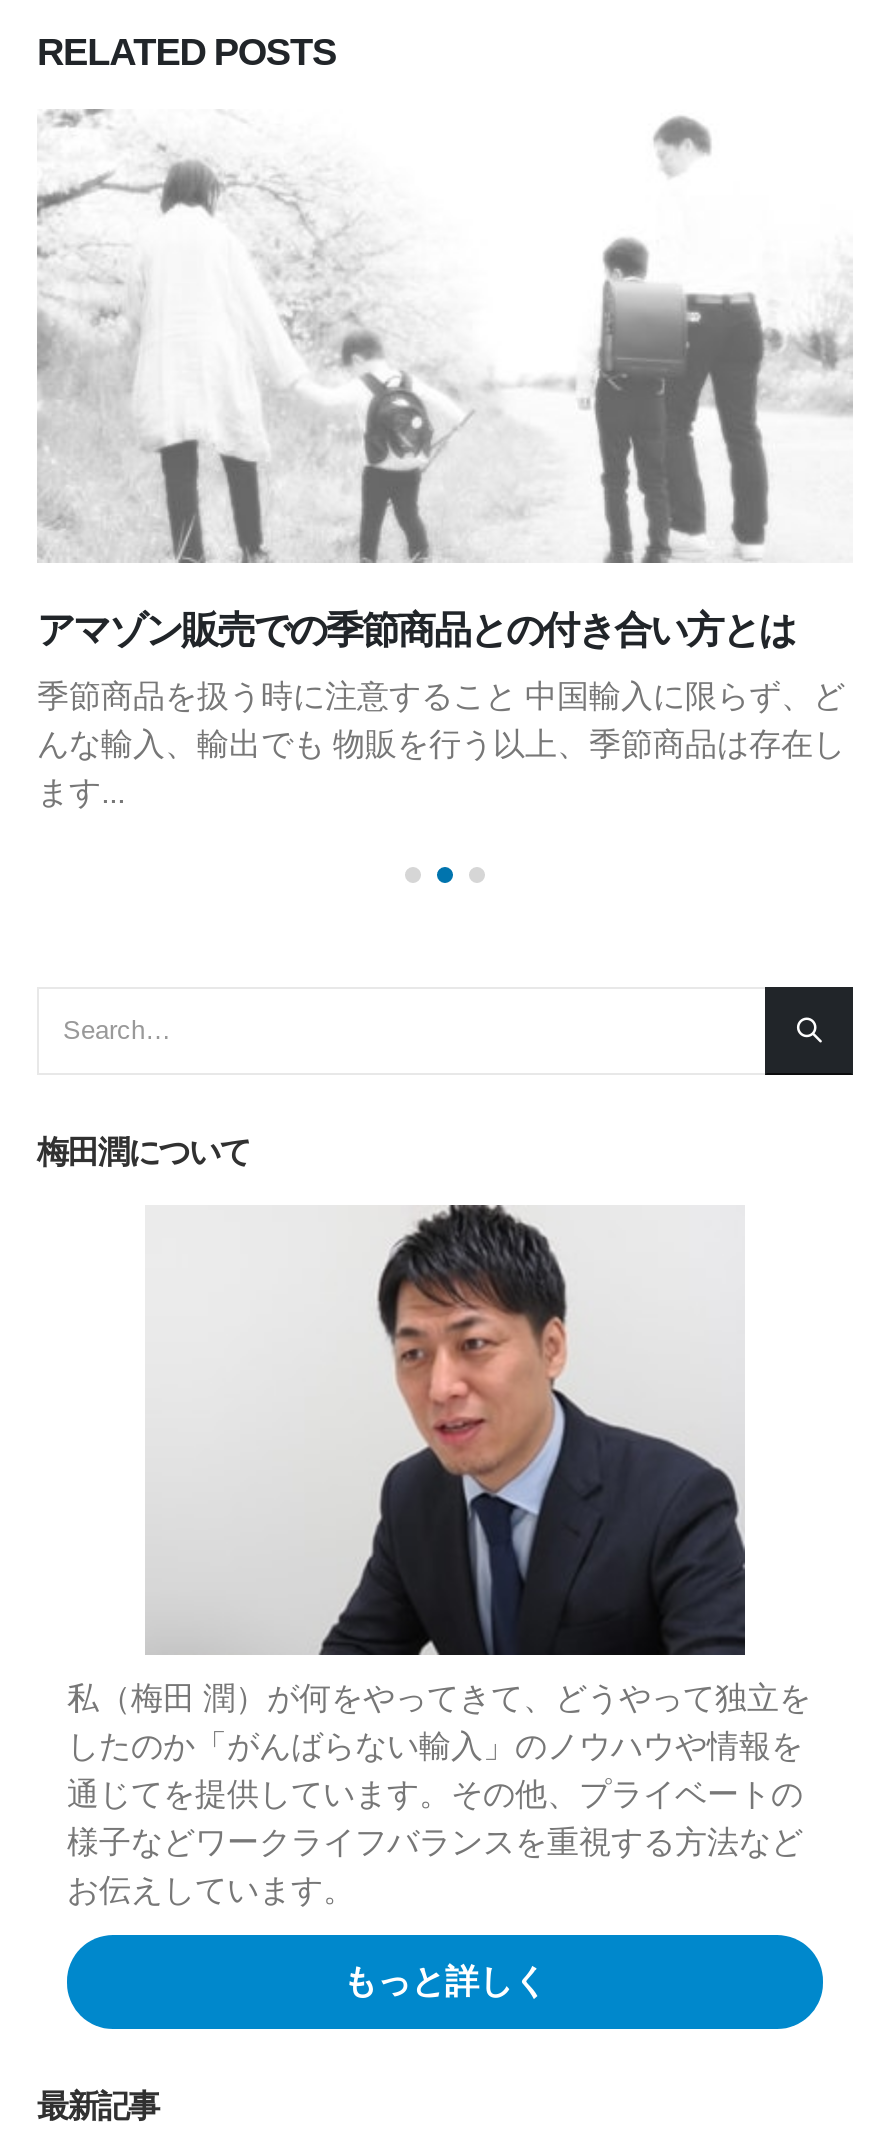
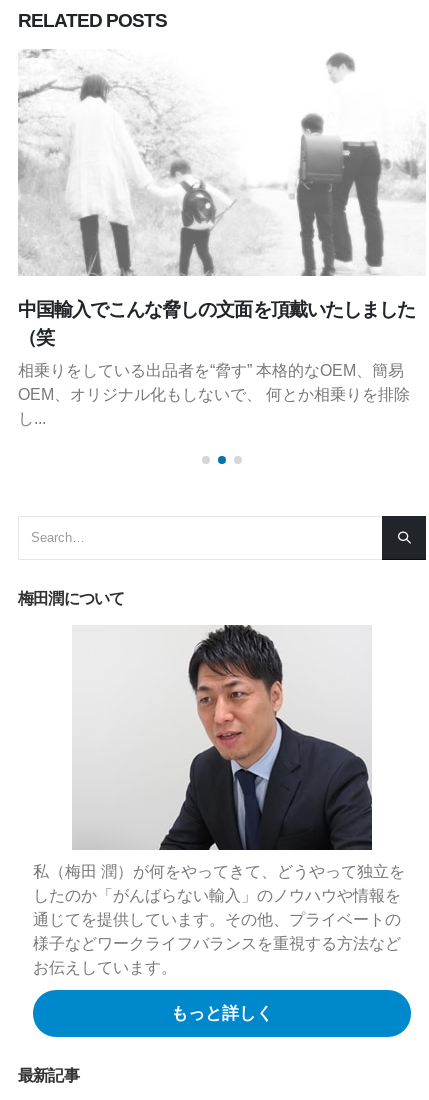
- アマゾン販売での季節商品との付き合い方とは
+ 中国輸入でこんな脅しの文面を頂戴いたしました
+ （笑

- 季節商品を扱う時に注意すること 中国輸入に限らず、ど
- んな輸入、輸出でも 物販を行う以上、季節商品は存在し
- ます...
+ 相乗りをしている出品者を“脅す” 本格的なOEM、簡易
+ OEM、オリジナル化もしないで、 何とか相乗りを排除
+ し...
